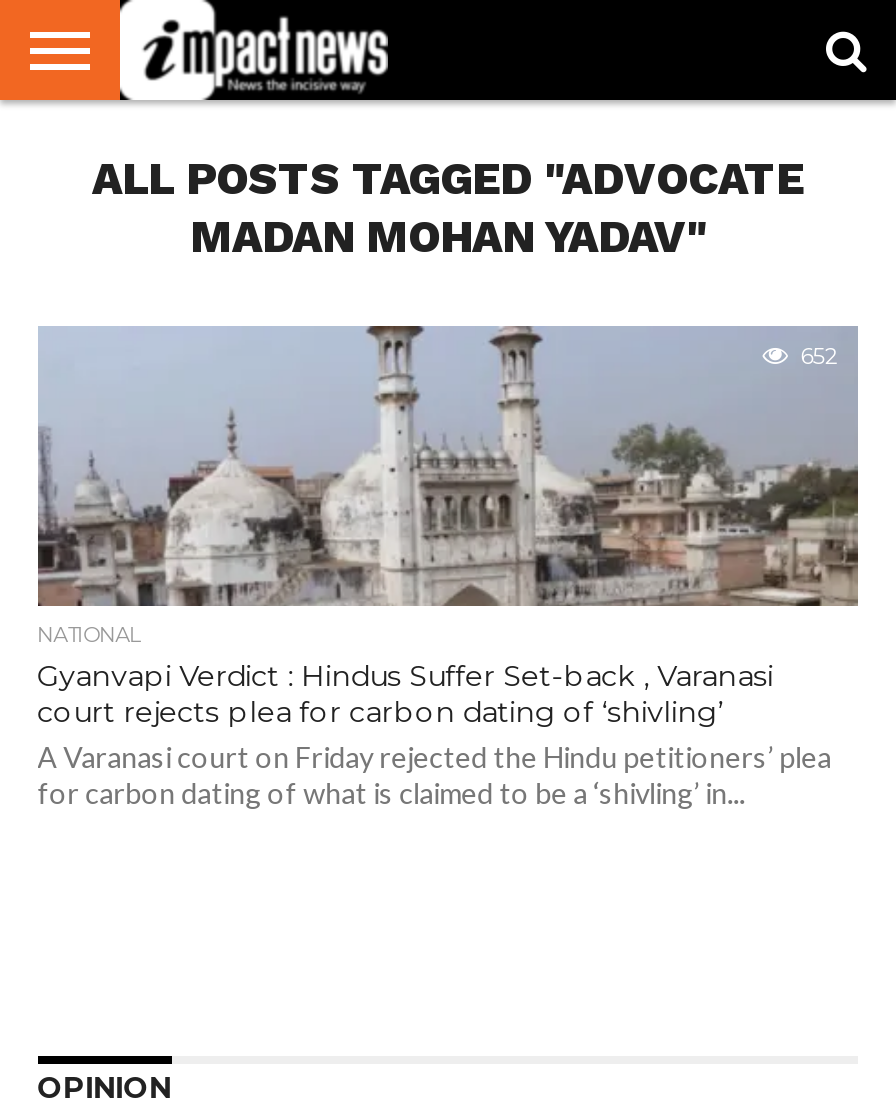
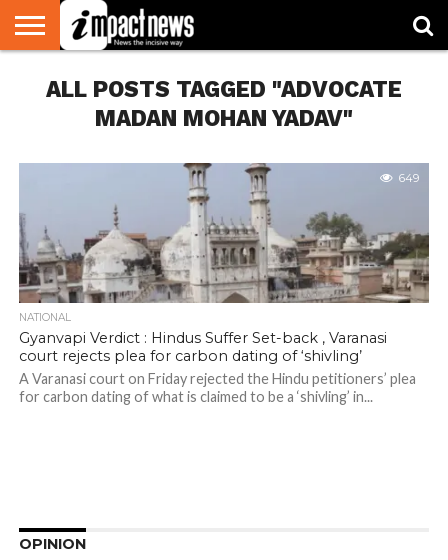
- 652
+ 649
